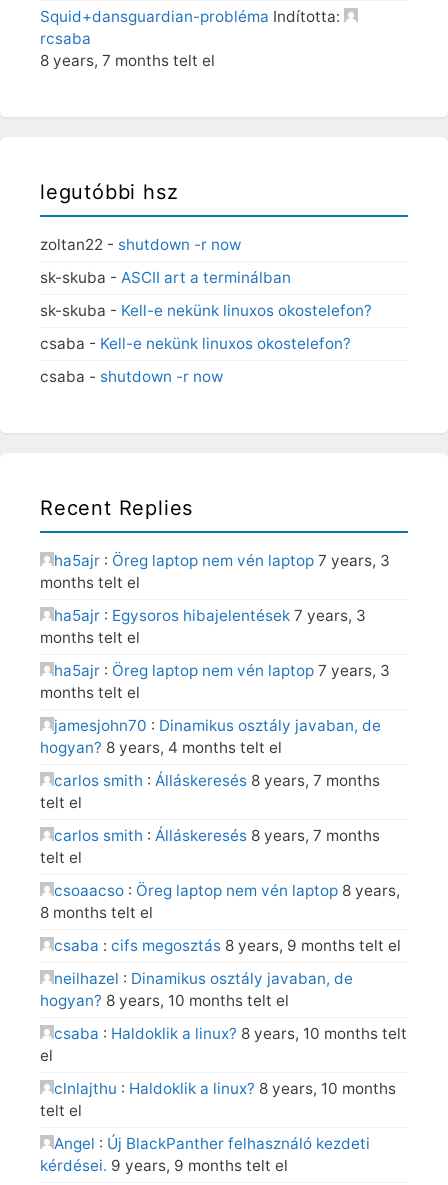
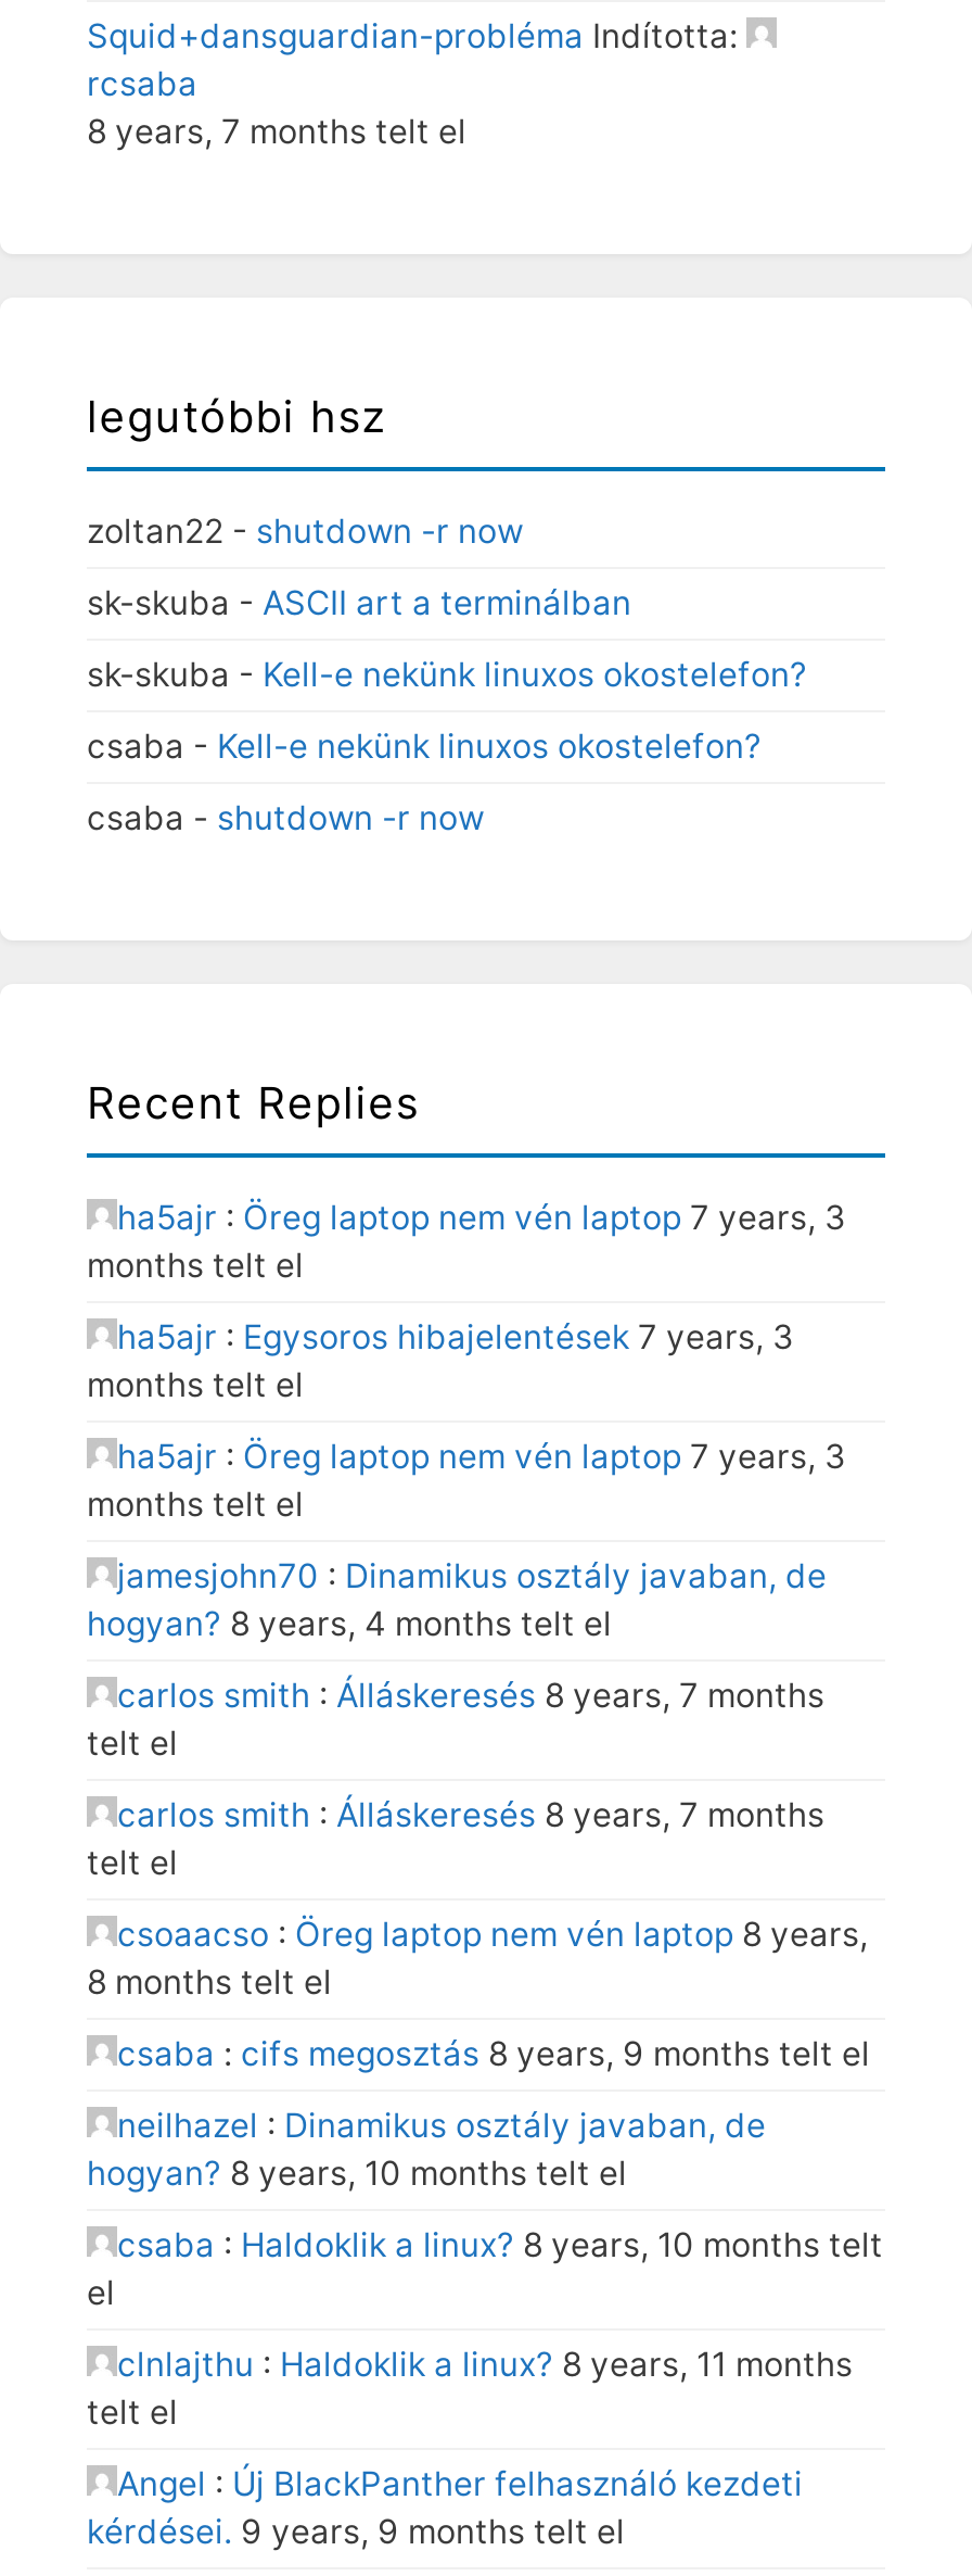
- clnlajthu: Haldoklik a linux? 8 years, 10 months
+ clnlajthu: Haldoklik a linux? 8 years, 11 months
